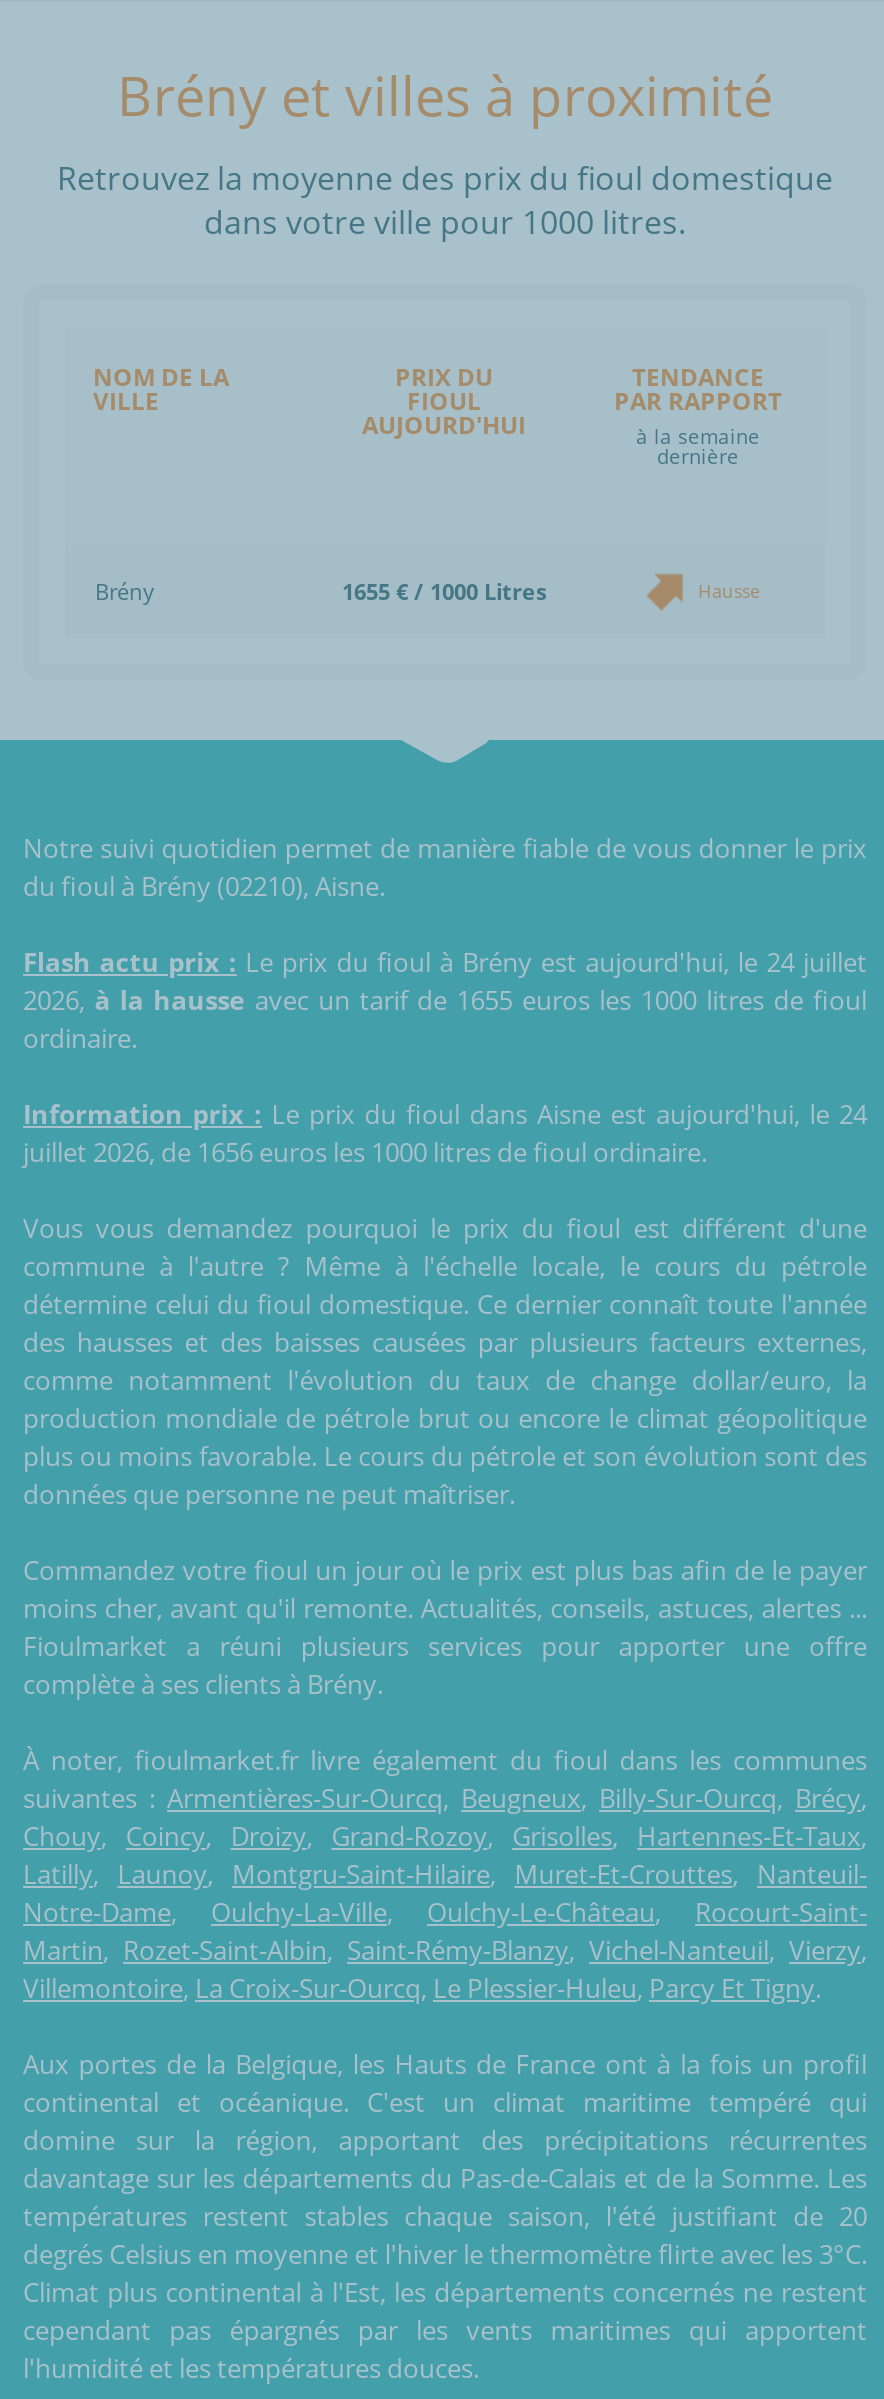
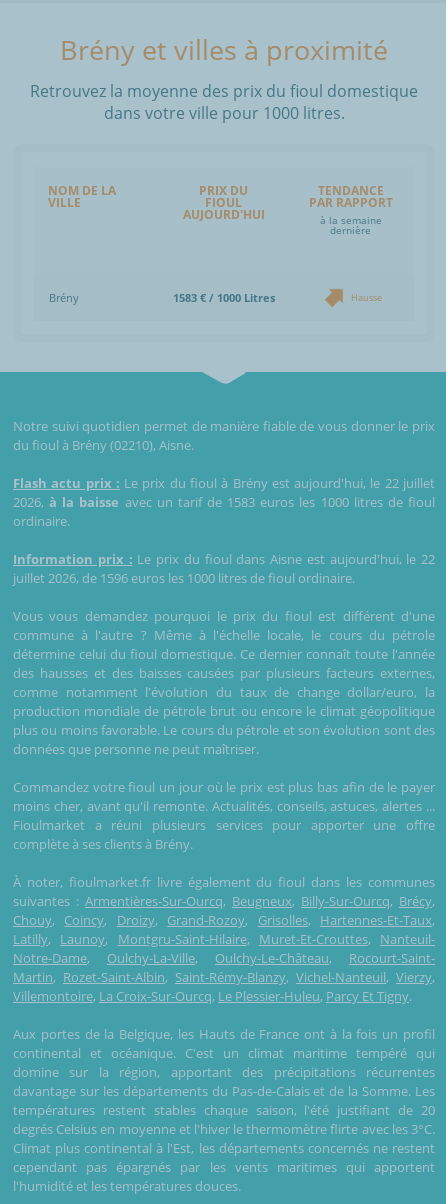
- 1655 € / 1000 Litres
+ 1583 € / 1000 Litres

- Flash actu prix : Le prix du fioul à Brény est aujourd'hui, le 24 juillet
+ Flash actu prix : Le prix du fioul à Brény est aujourd'hui, le 22 juillet

- 2026, à la hausse avec un tarif de 1655 euros les 1000 litres de fioul
+ 2026, à la baisse avec un tarif de 1583 euros les 1000 litres de fioul

- Information prix : Le prix du fioul dans Aisne est aujourd'hui, le 24
+ Information prix : Le prix du fioul dans Aisne est aujourd'hui, le 22

- juillet 2026, de 1656 euros les 1000 litres de fioul ordinaire.
+ juillet 2026, de 1596 euros les 1000 litres de fioul ordinaire.
